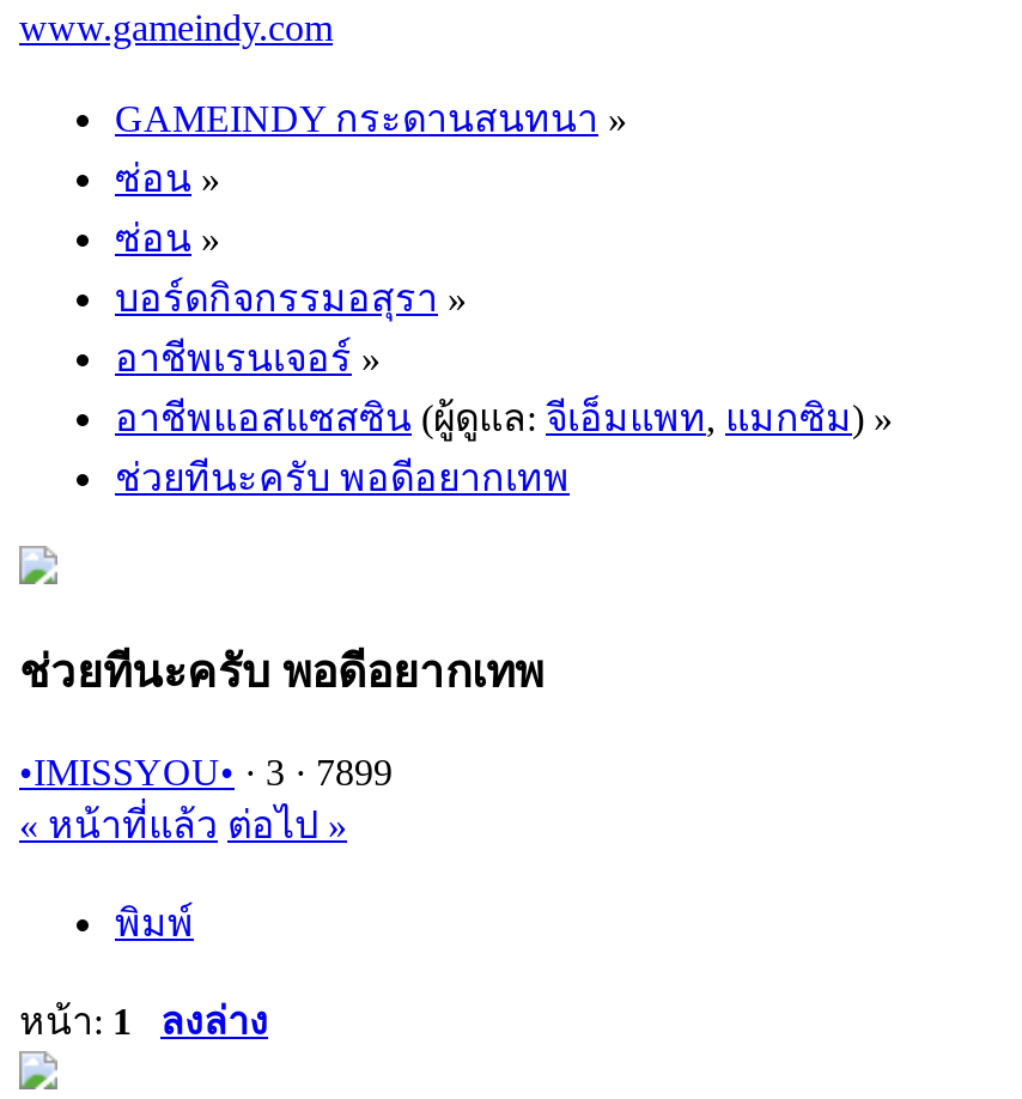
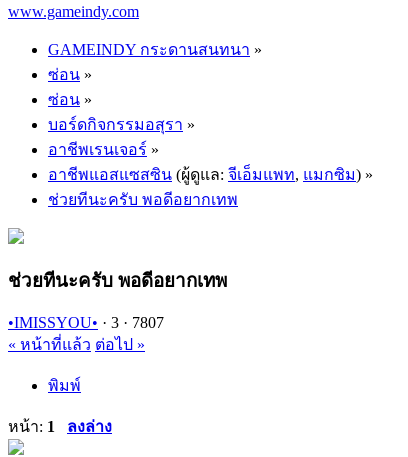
- •IMISSYOU• · 3 · 7899
+ •IMISSYOU• · 3 · 7807
